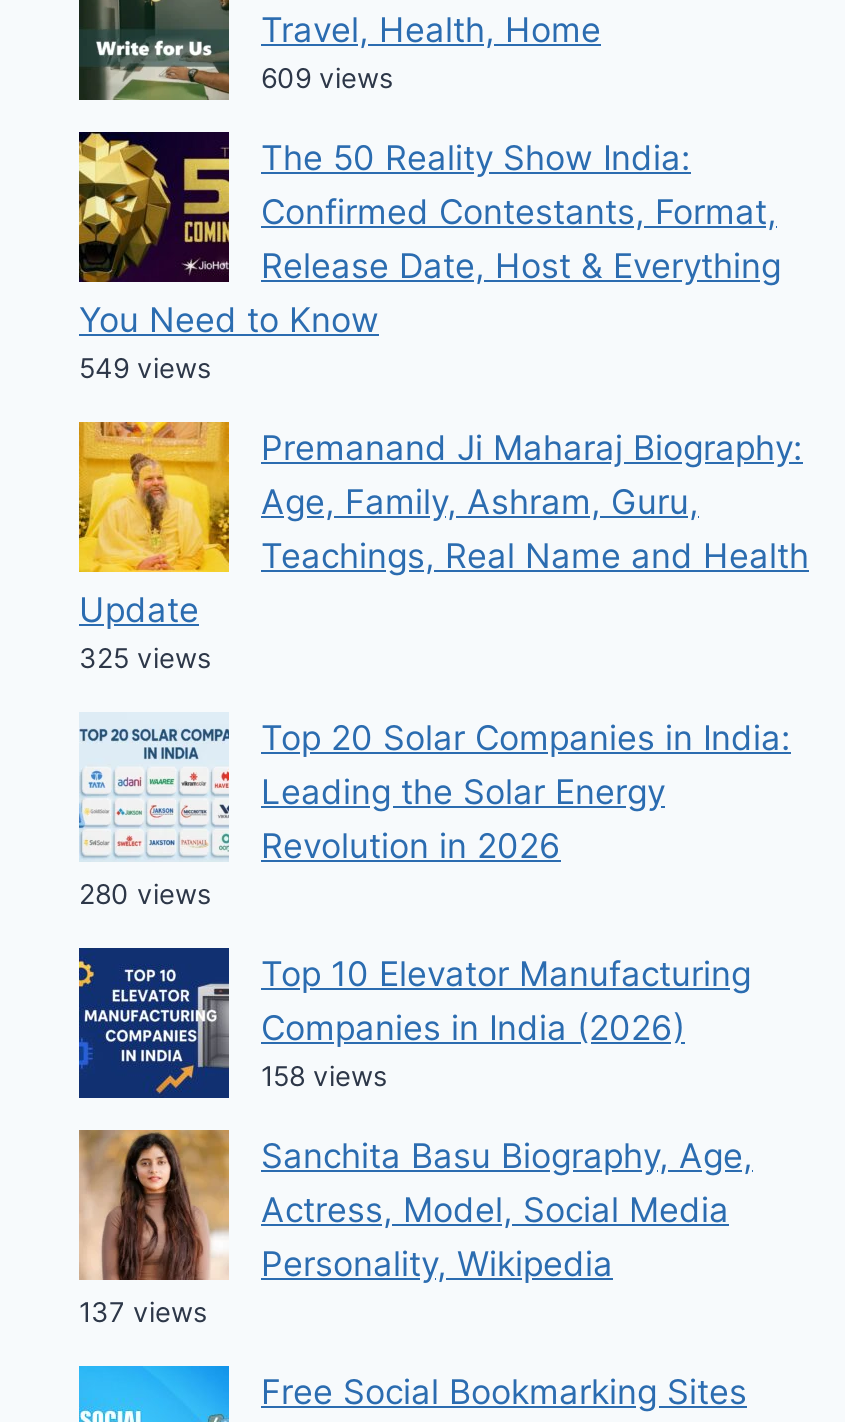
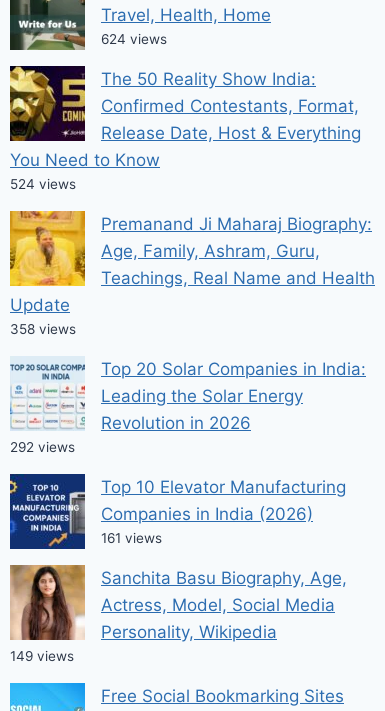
- 609 views
+ 624 views

- 549 views
+ 524 views

- 325 views
+ 358 views

- 280 views
+ 292 views

- 158 views
+ 161 views

- 137 views
+ 149 views
